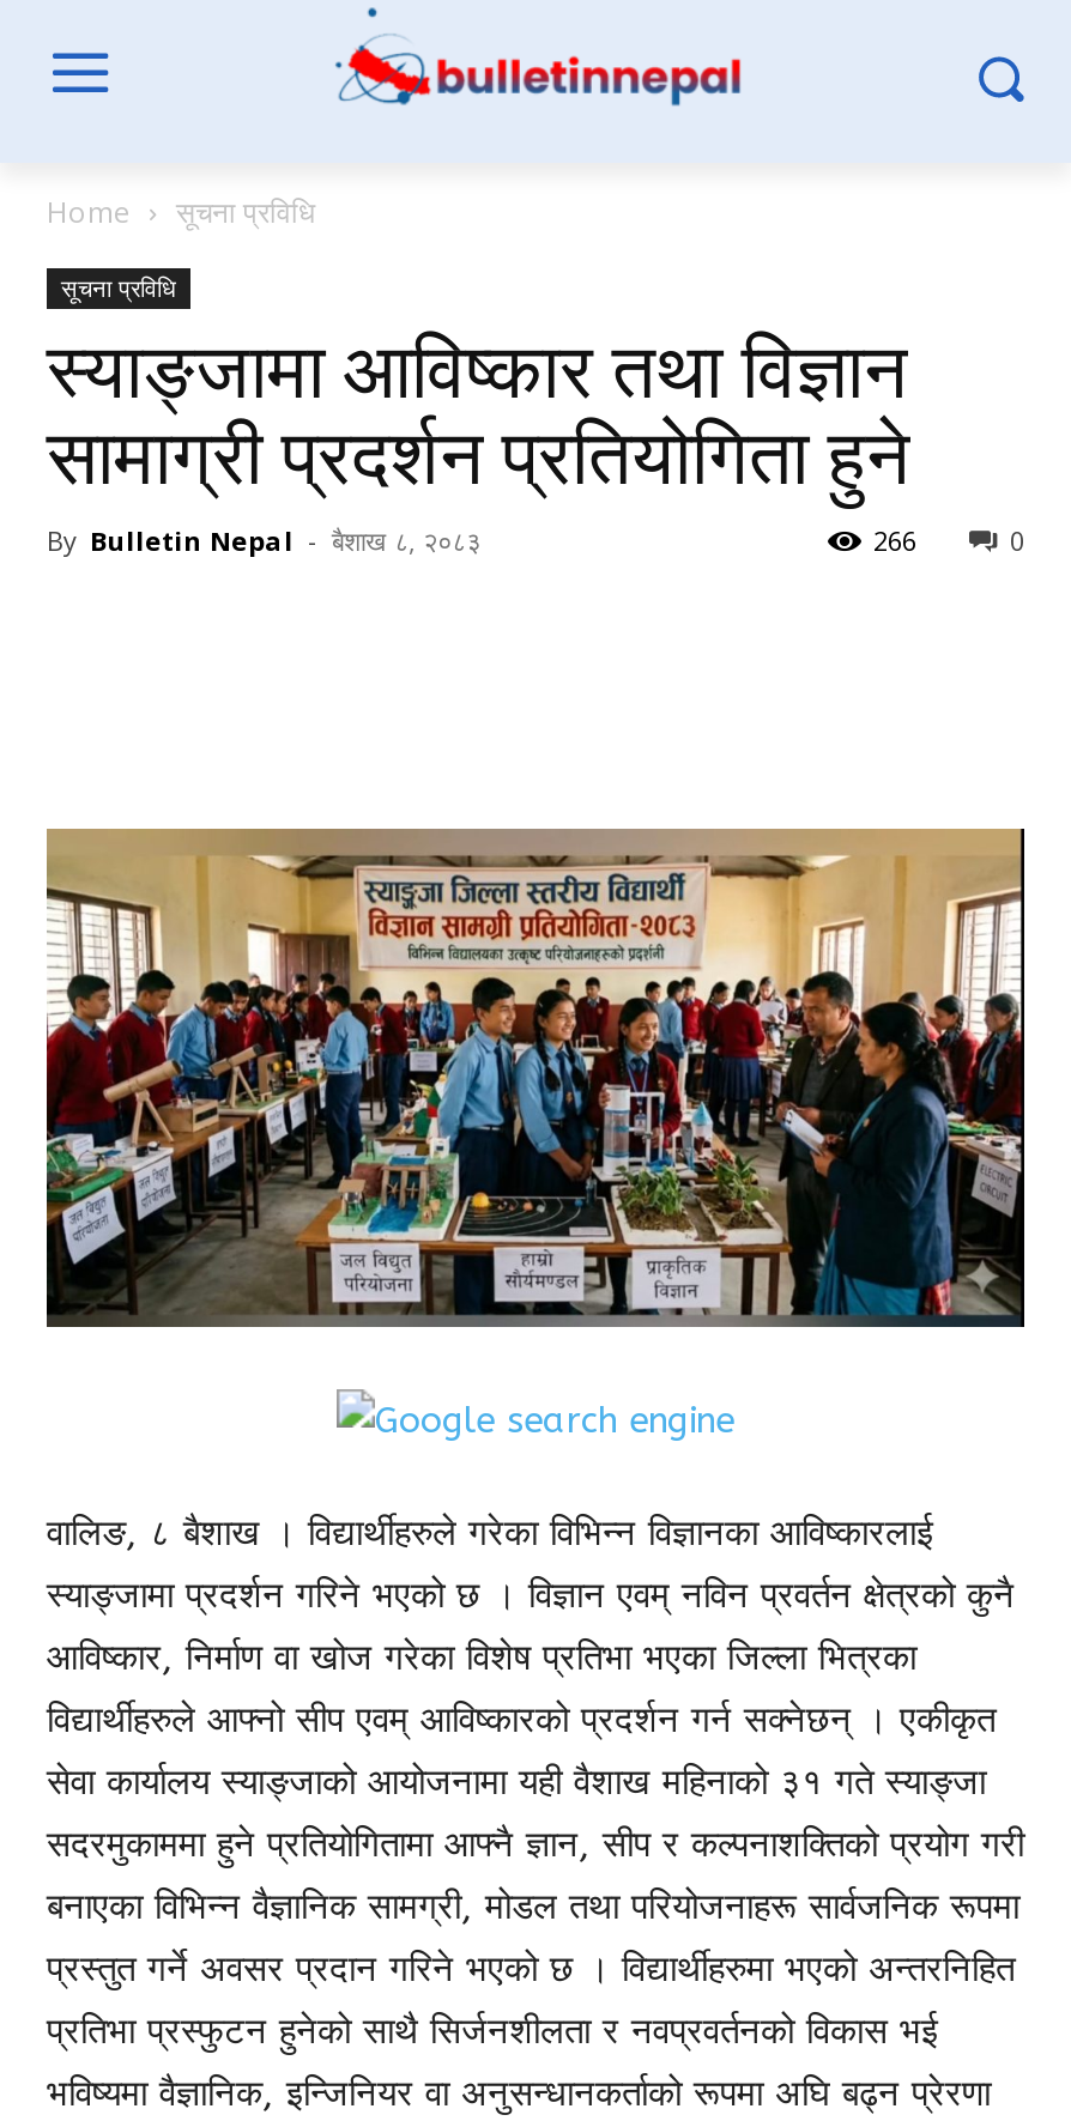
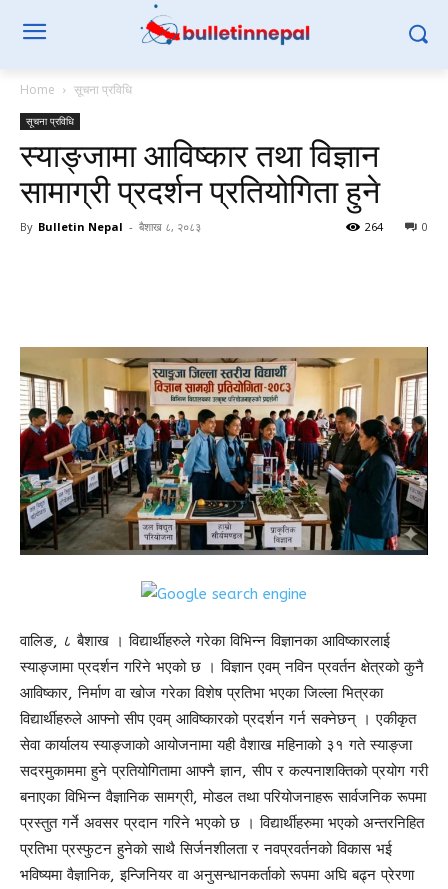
- 266
+ 264
